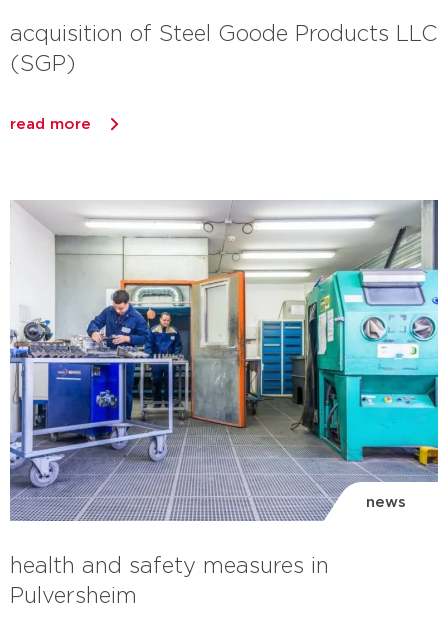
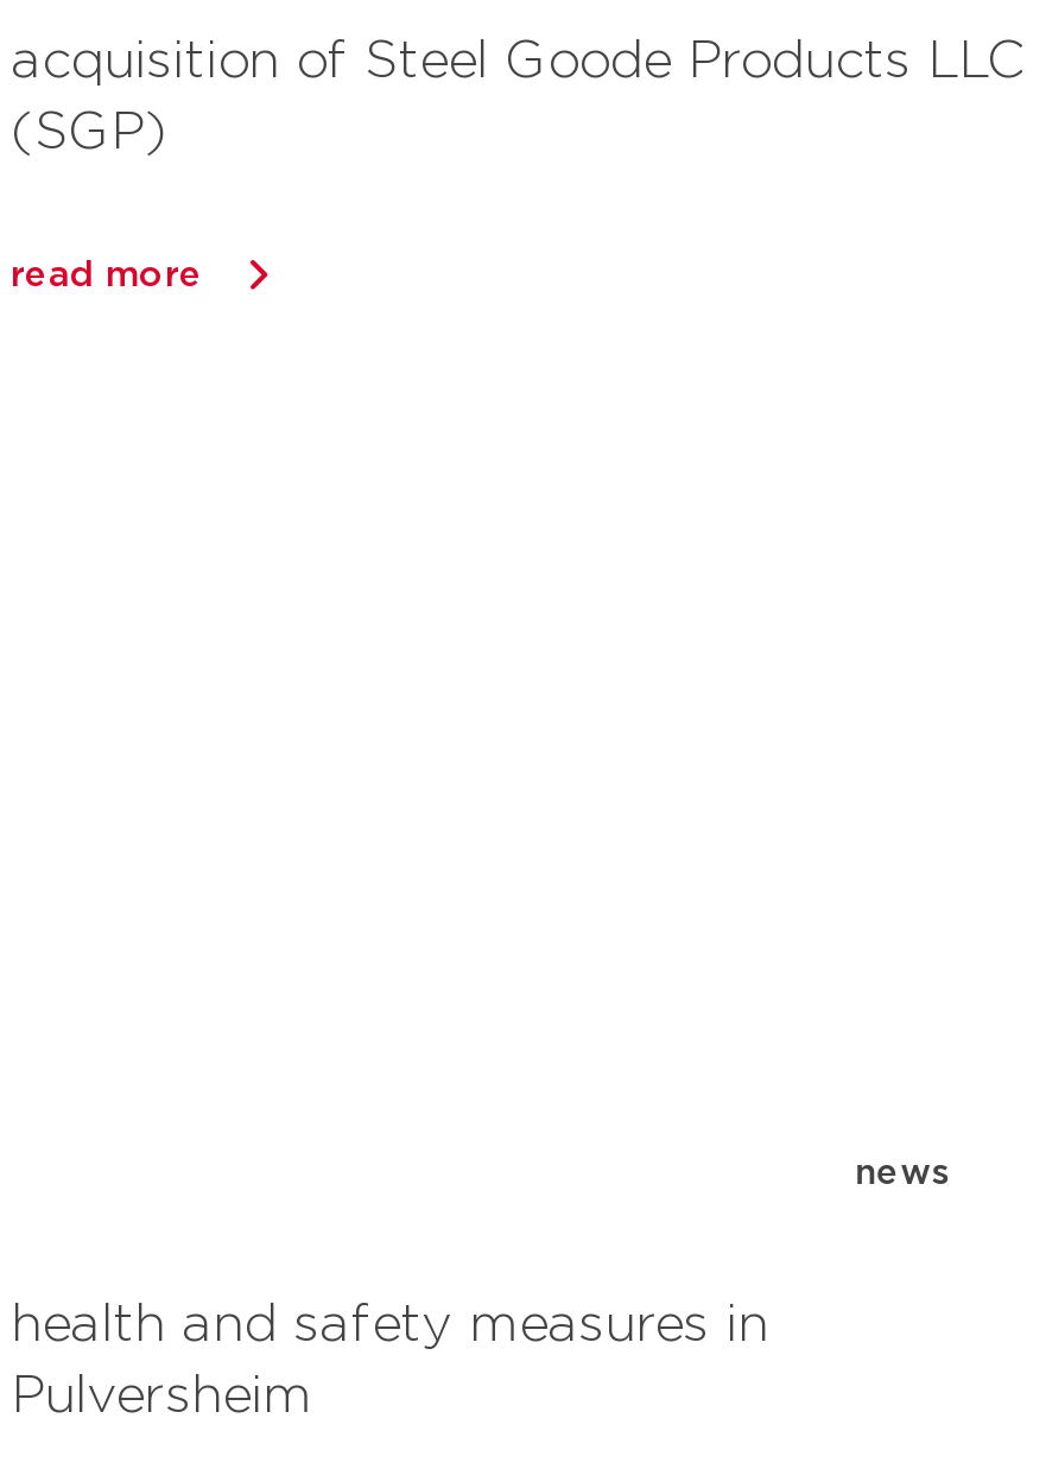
- [image]
